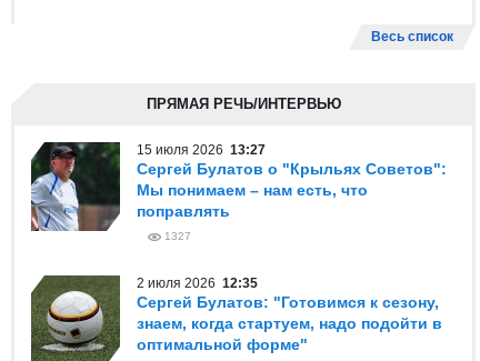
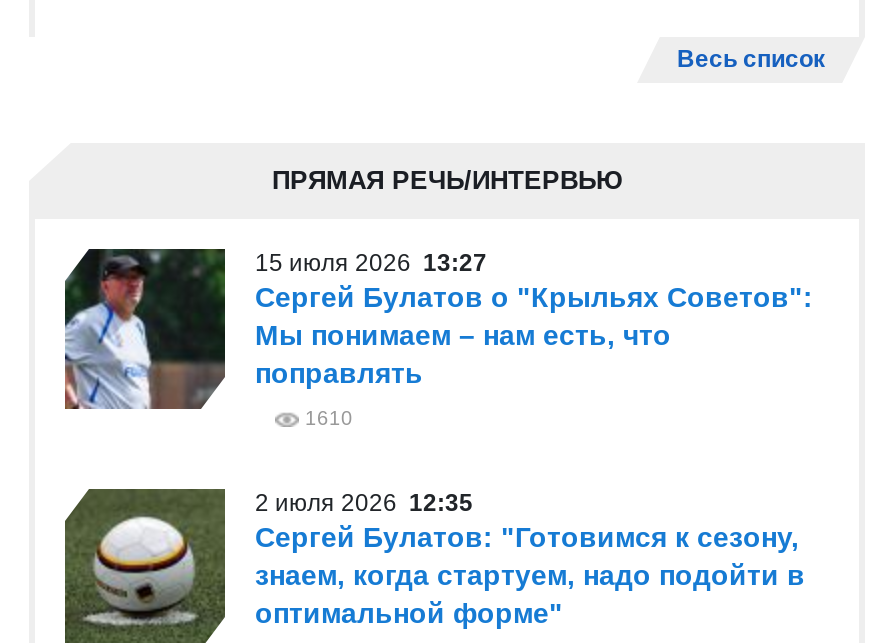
- 1327
+ 1610
